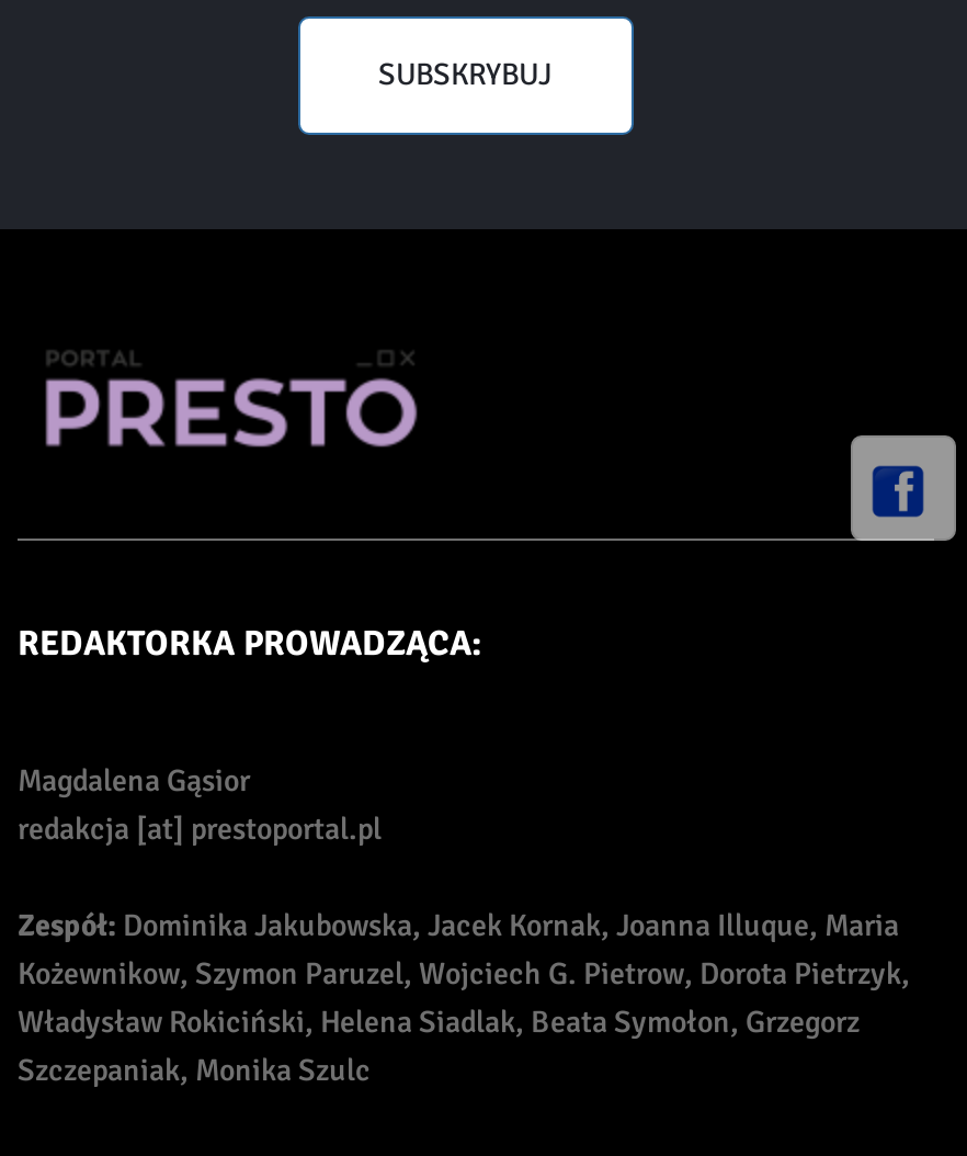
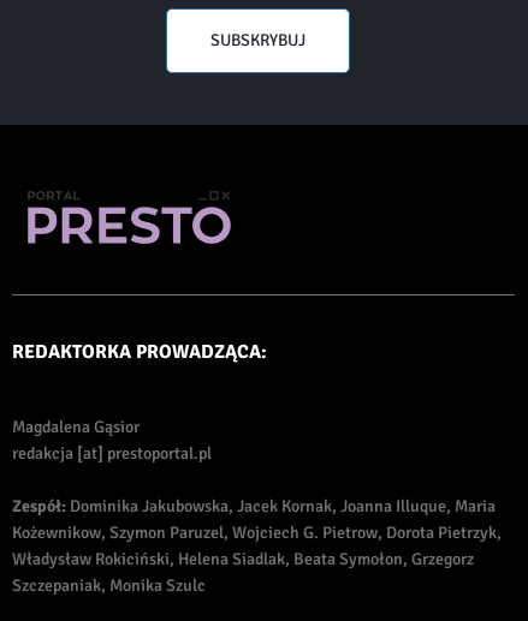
- [image]
